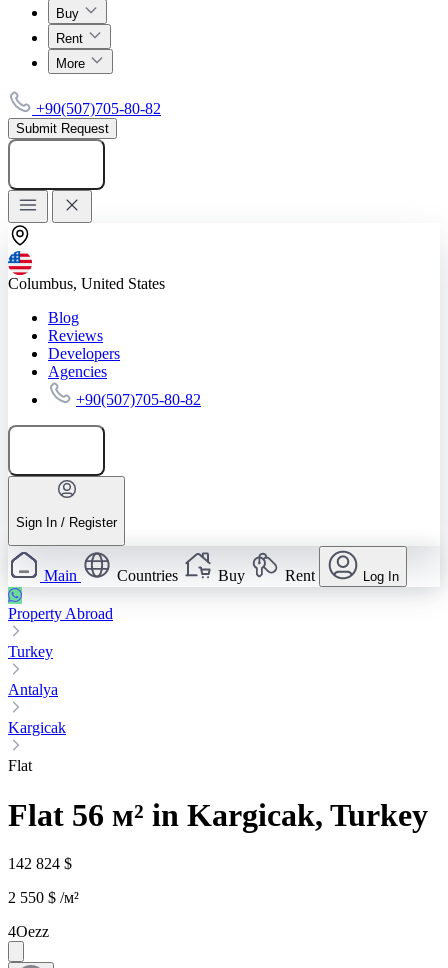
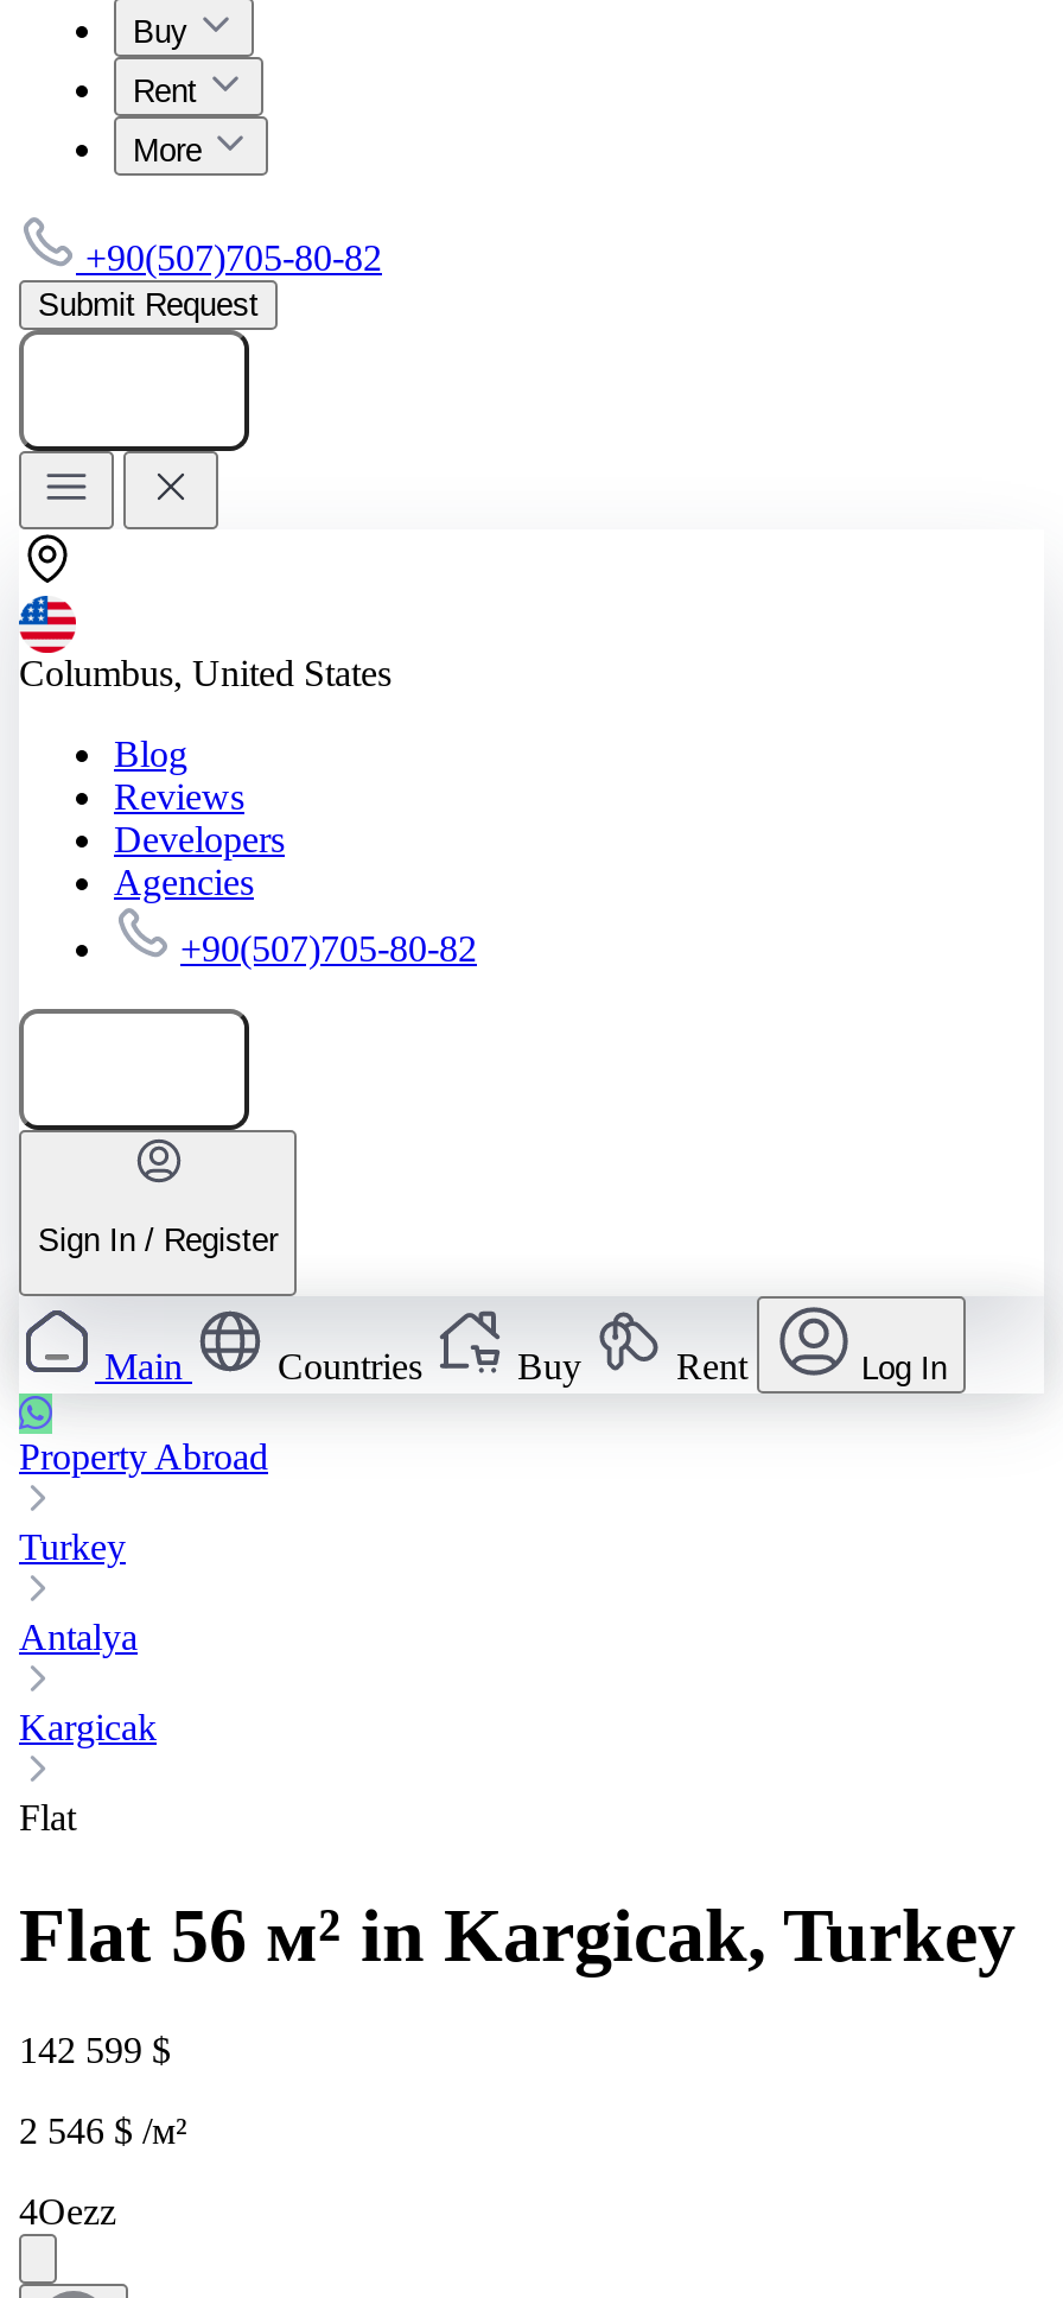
- 142 824 $
+ 142 599 $

- 2 550 $ /м²
+ 2 546 $ /м²
